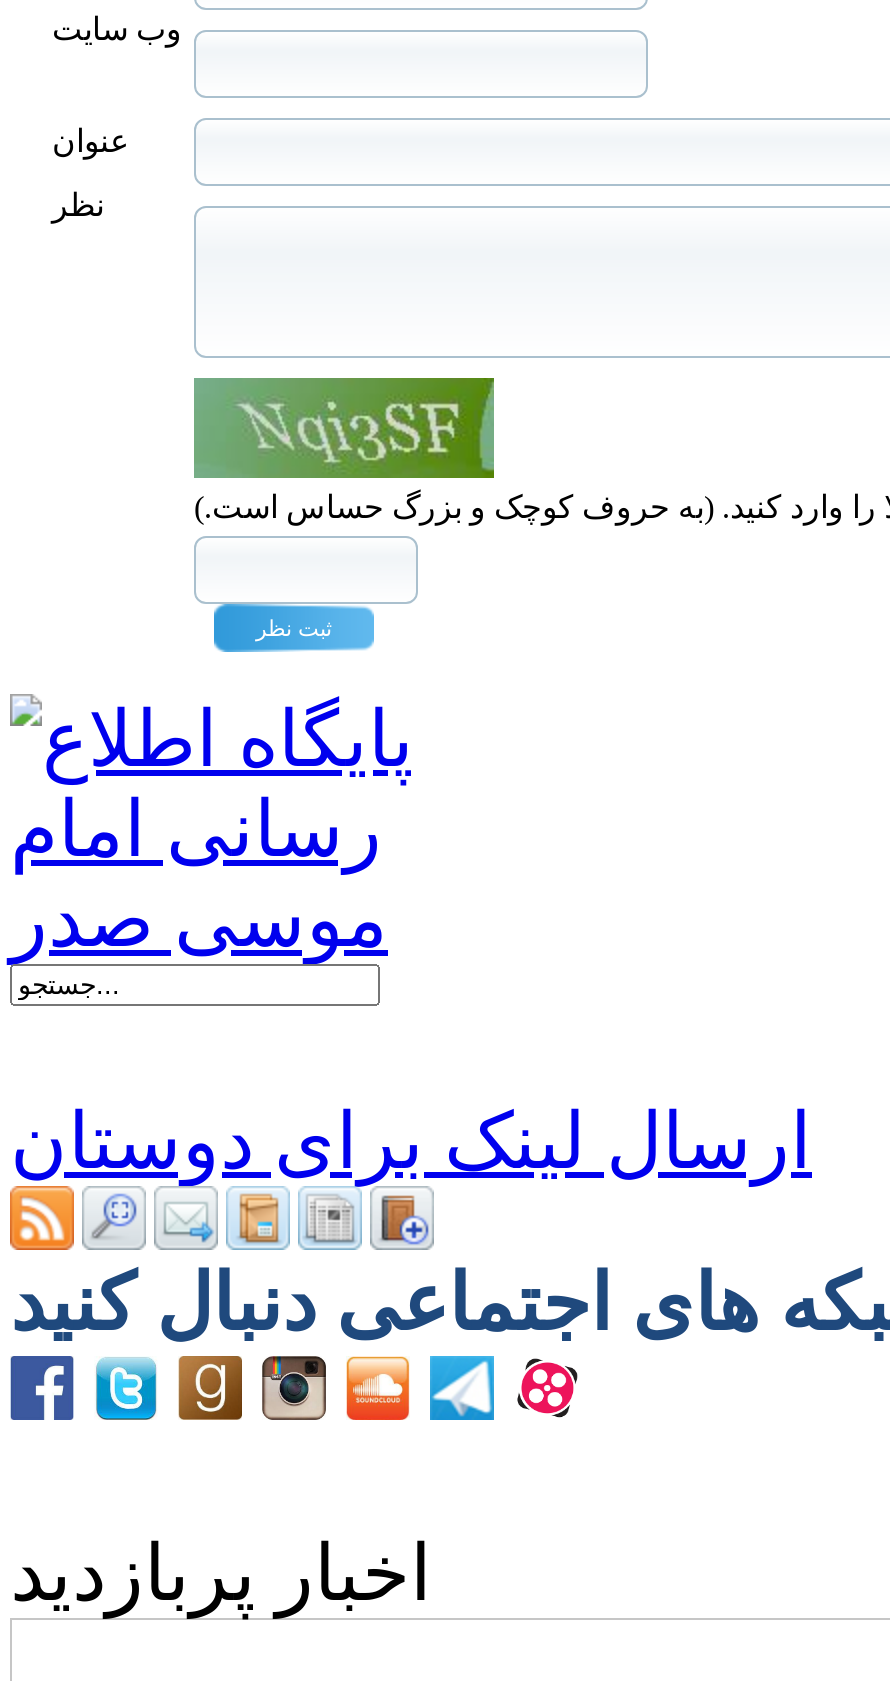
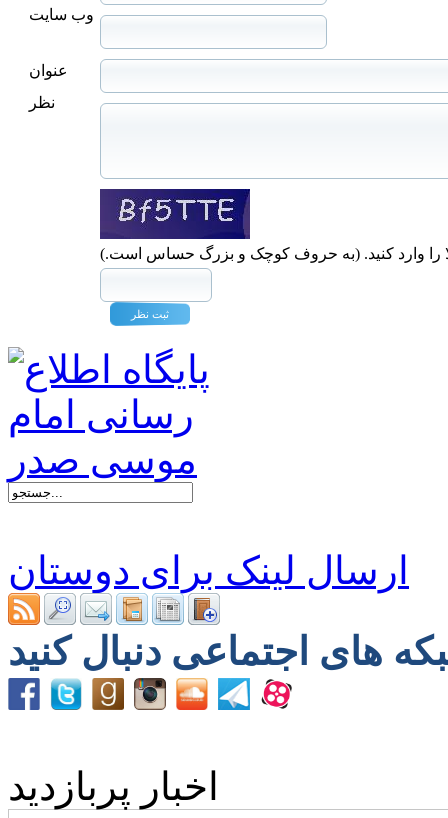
- [image]
+ [image]
